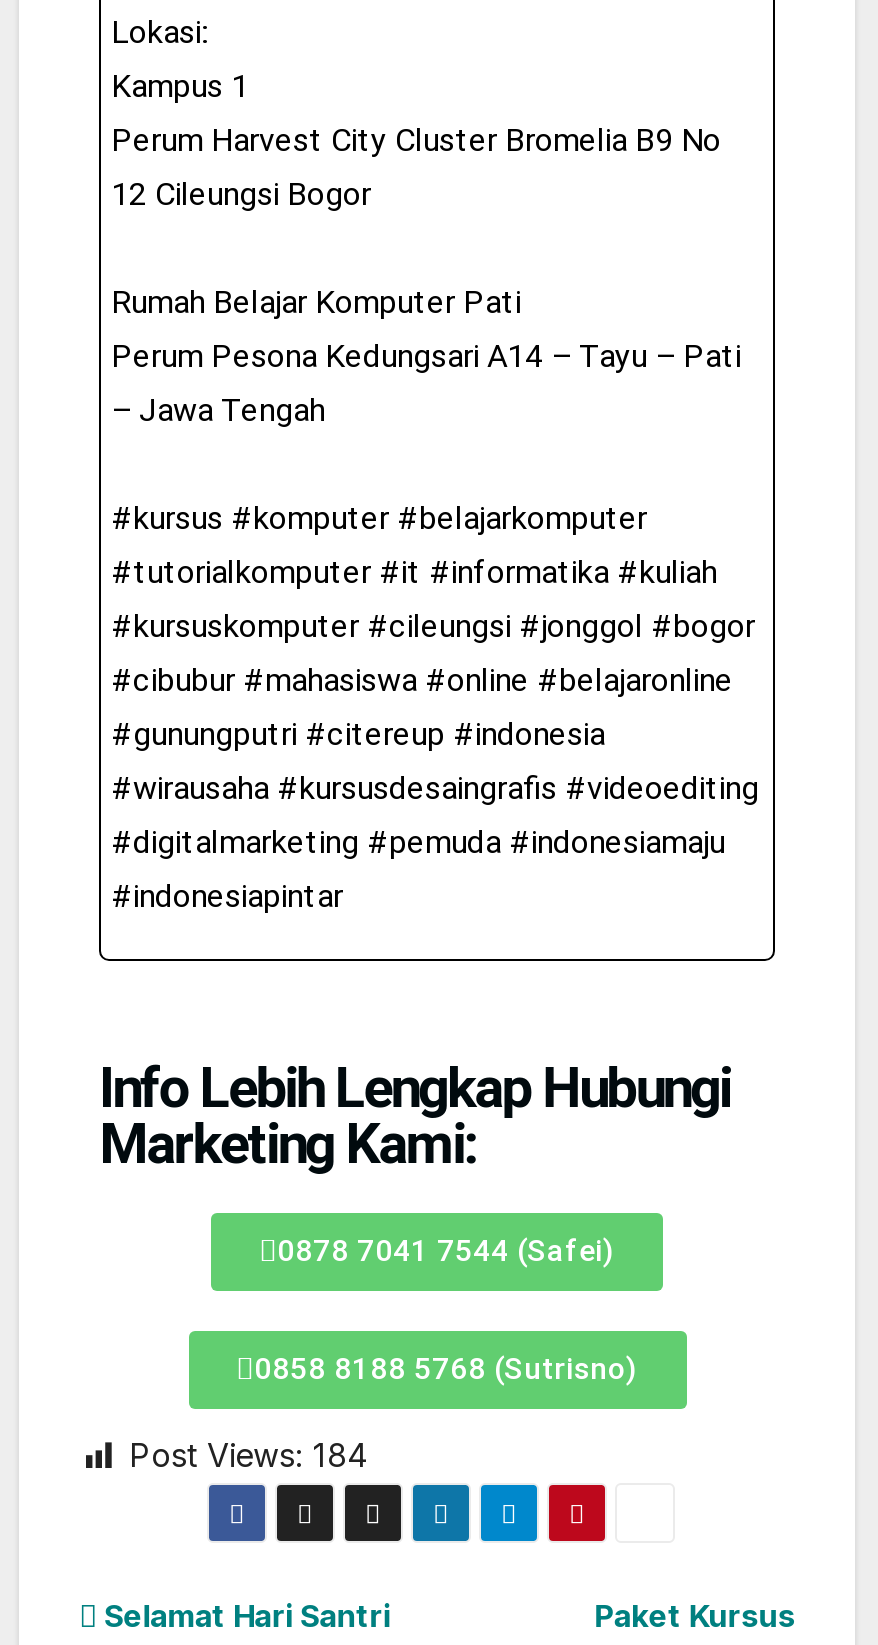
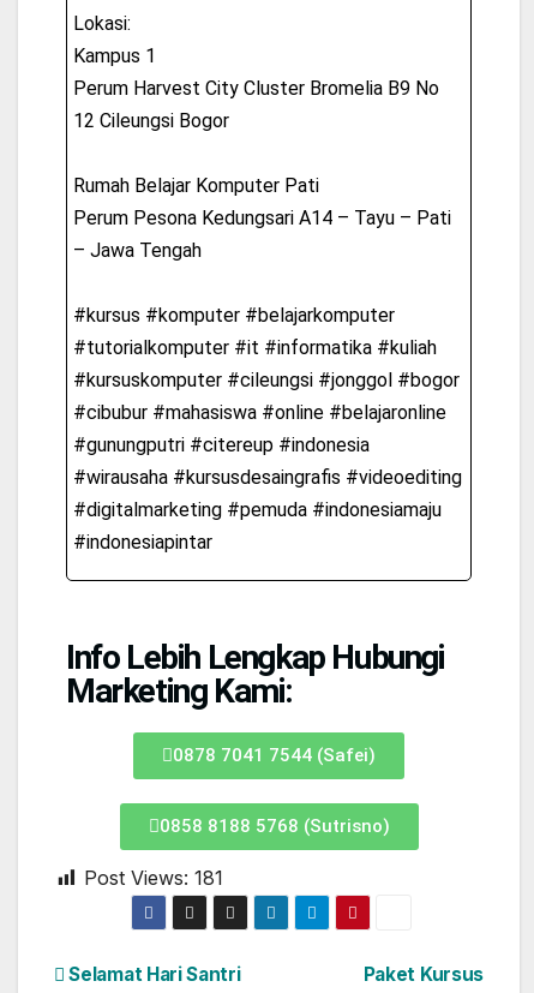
- Post Views: 184
+ Post Views: 181
